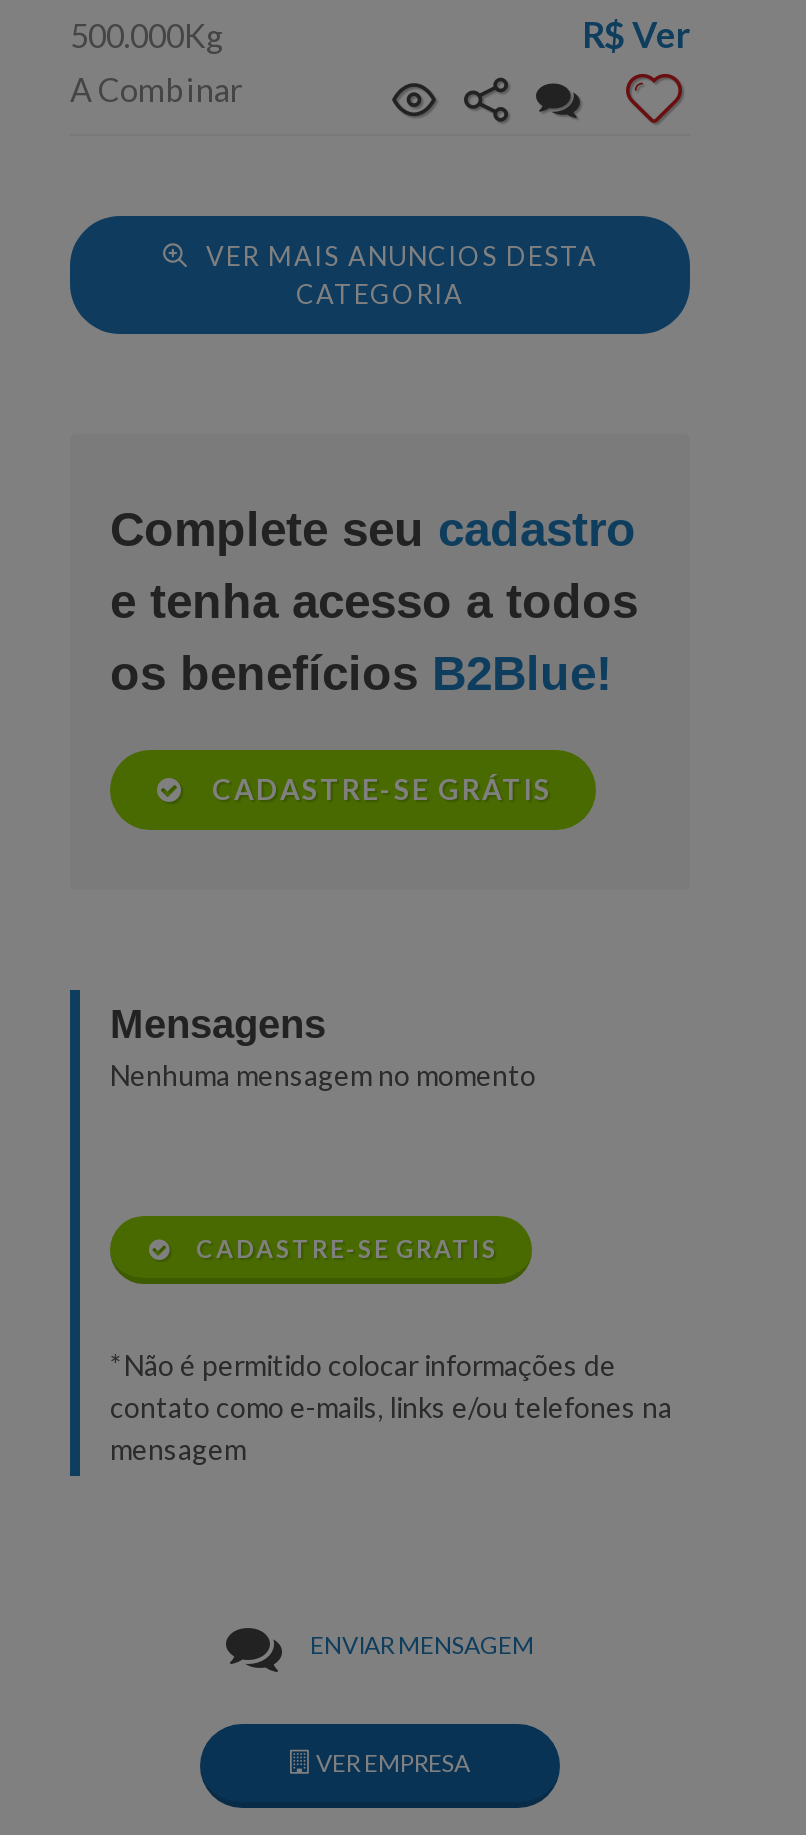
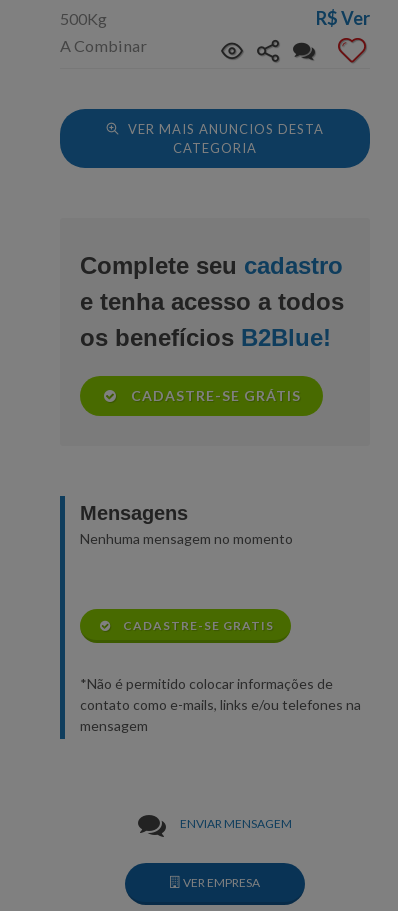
- 500.000Kg
+ 500Kg
